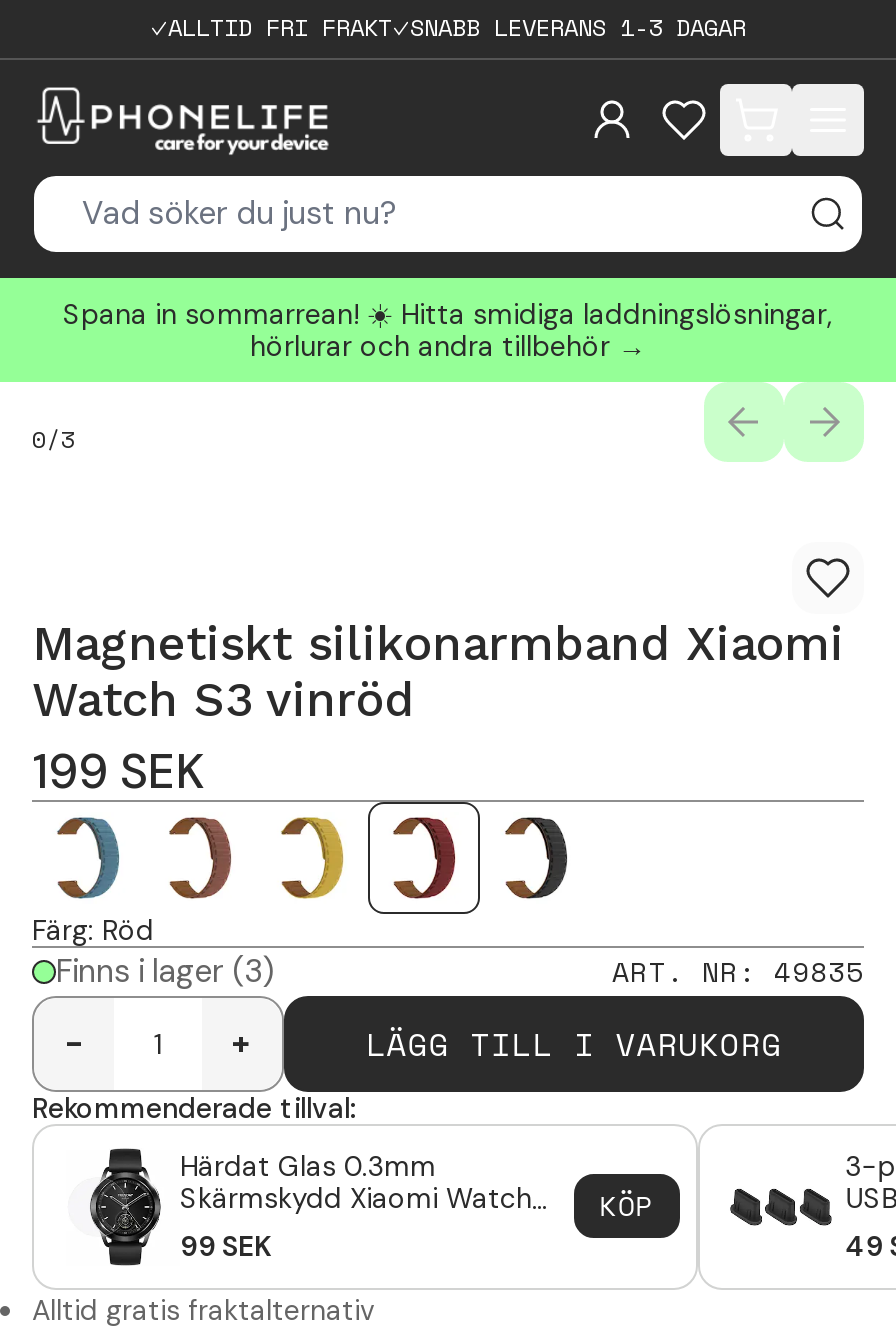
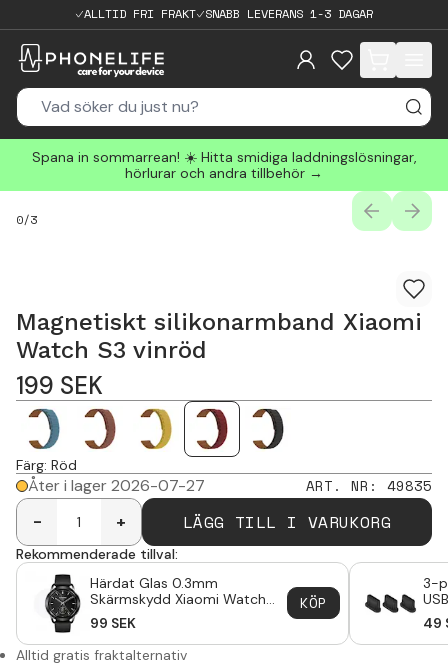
- Finns i lager (3)
+ Åter i lager 2026-07-27
